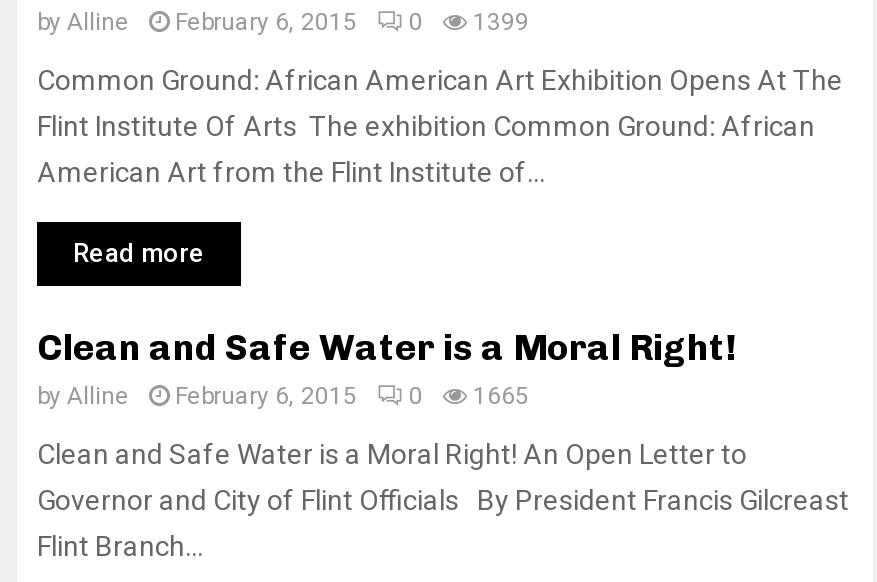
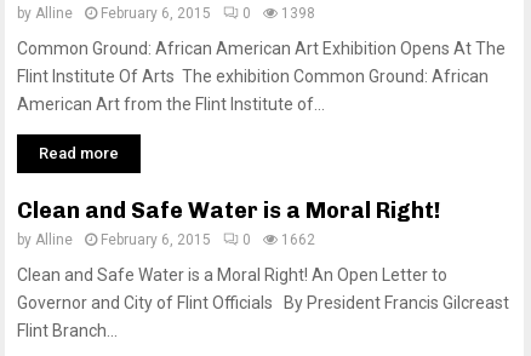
- by Alline February 6, 2015 0 1399
+ by Alline February 6, 2015 0 1398

- by Alline February 6, 2015 0 1665
+ by Alline February 6, 2015 0 1662
